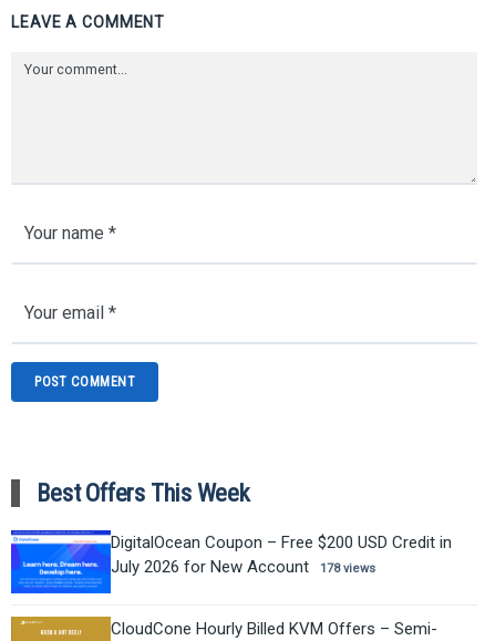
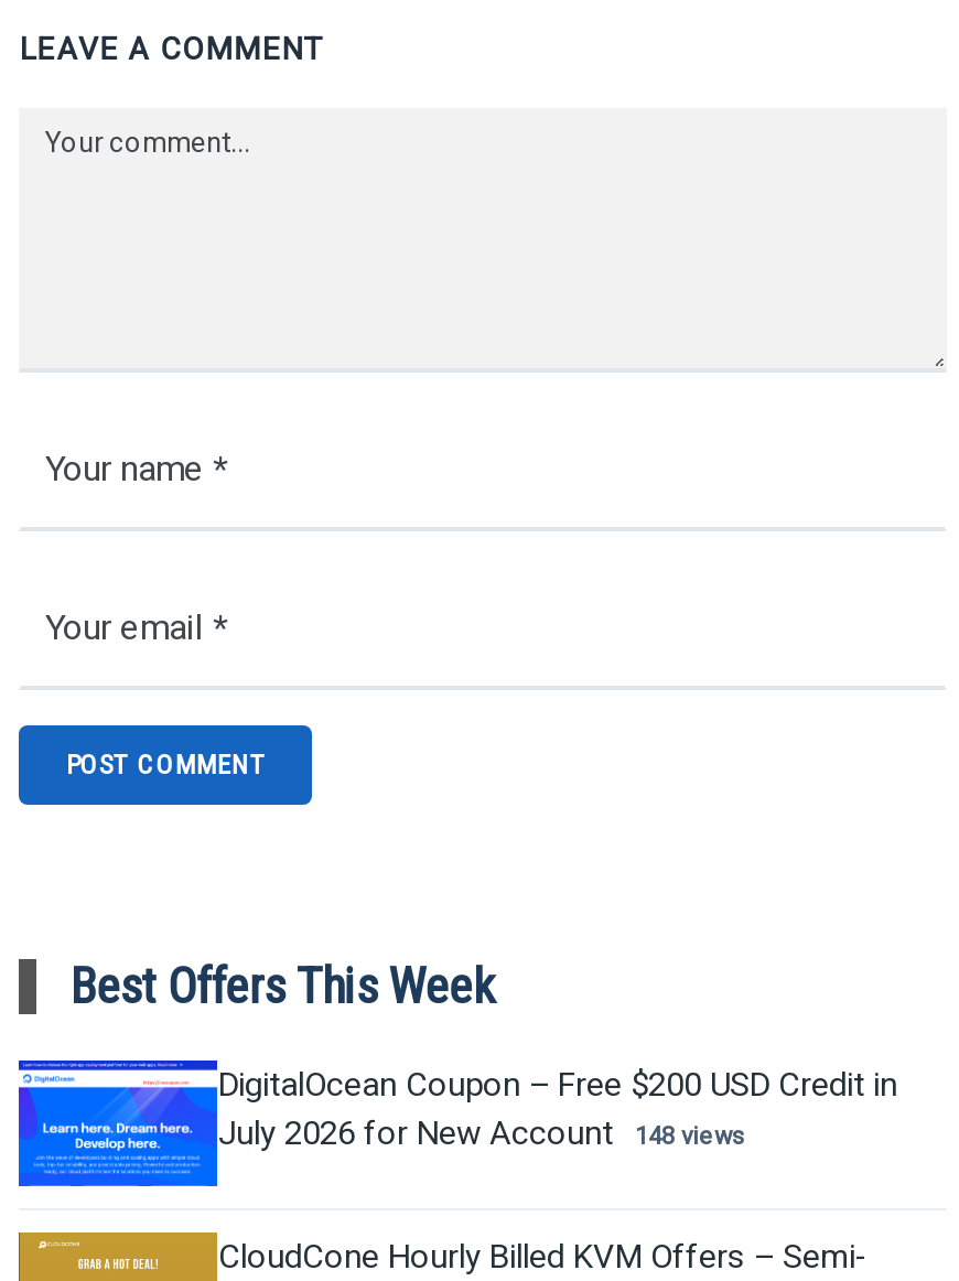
- July 2026 for New Account 178 views
+ July 2026 for New Account 148 views
